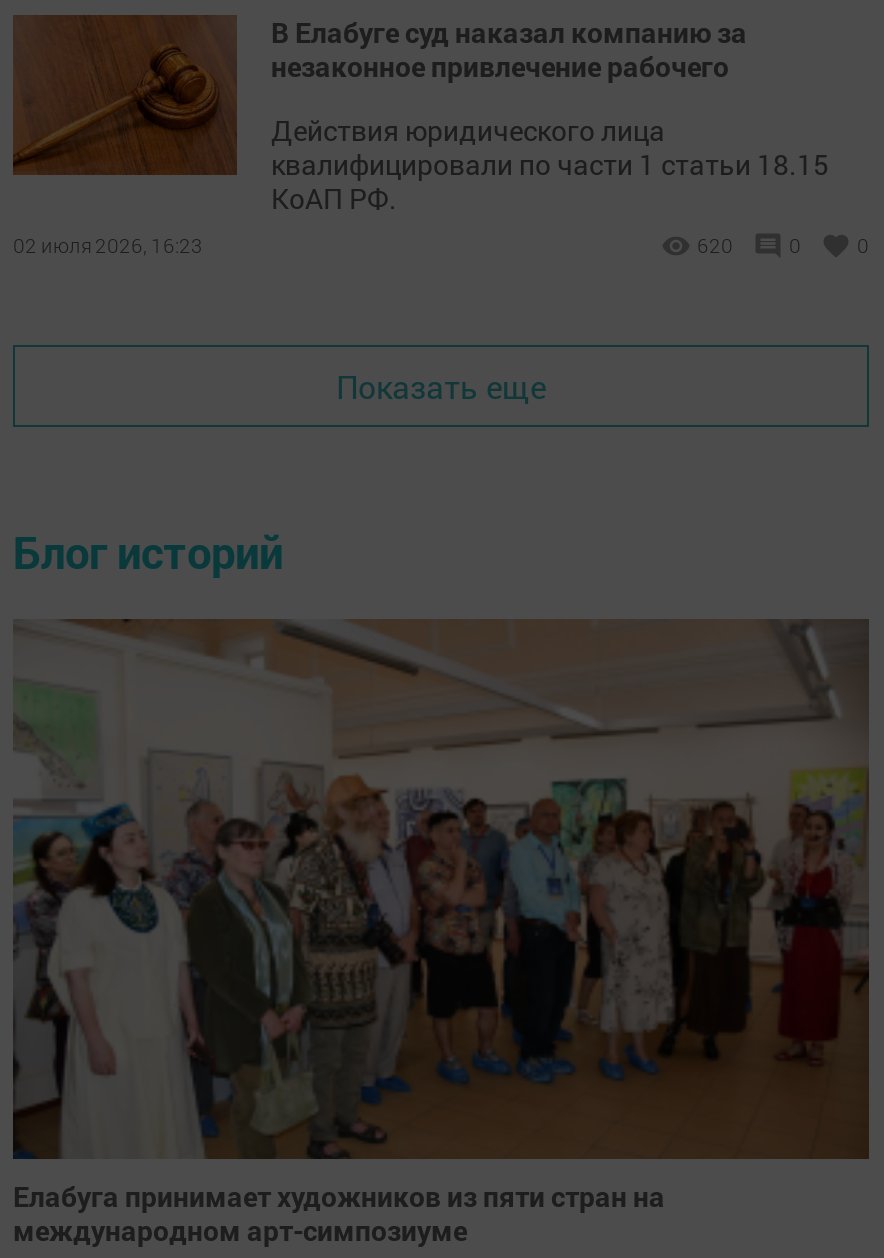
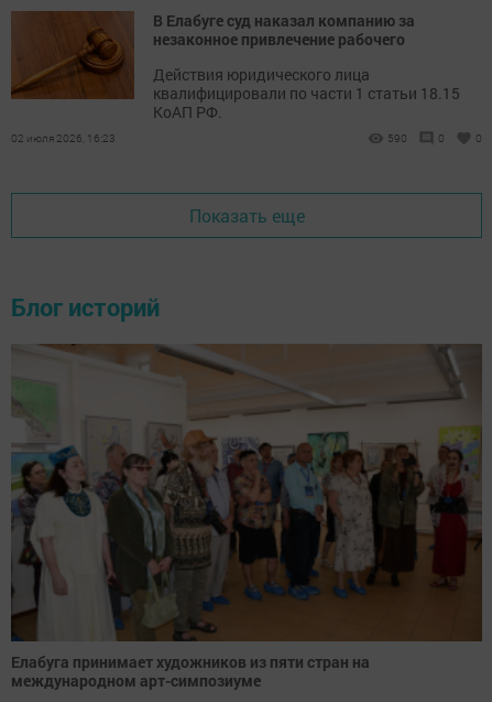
- 620
+ 590
